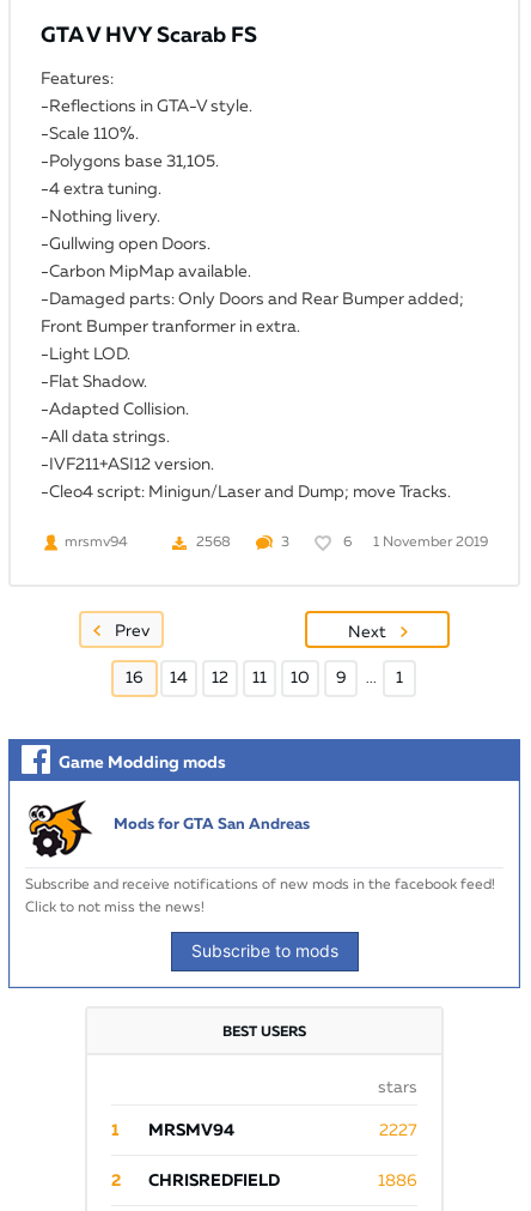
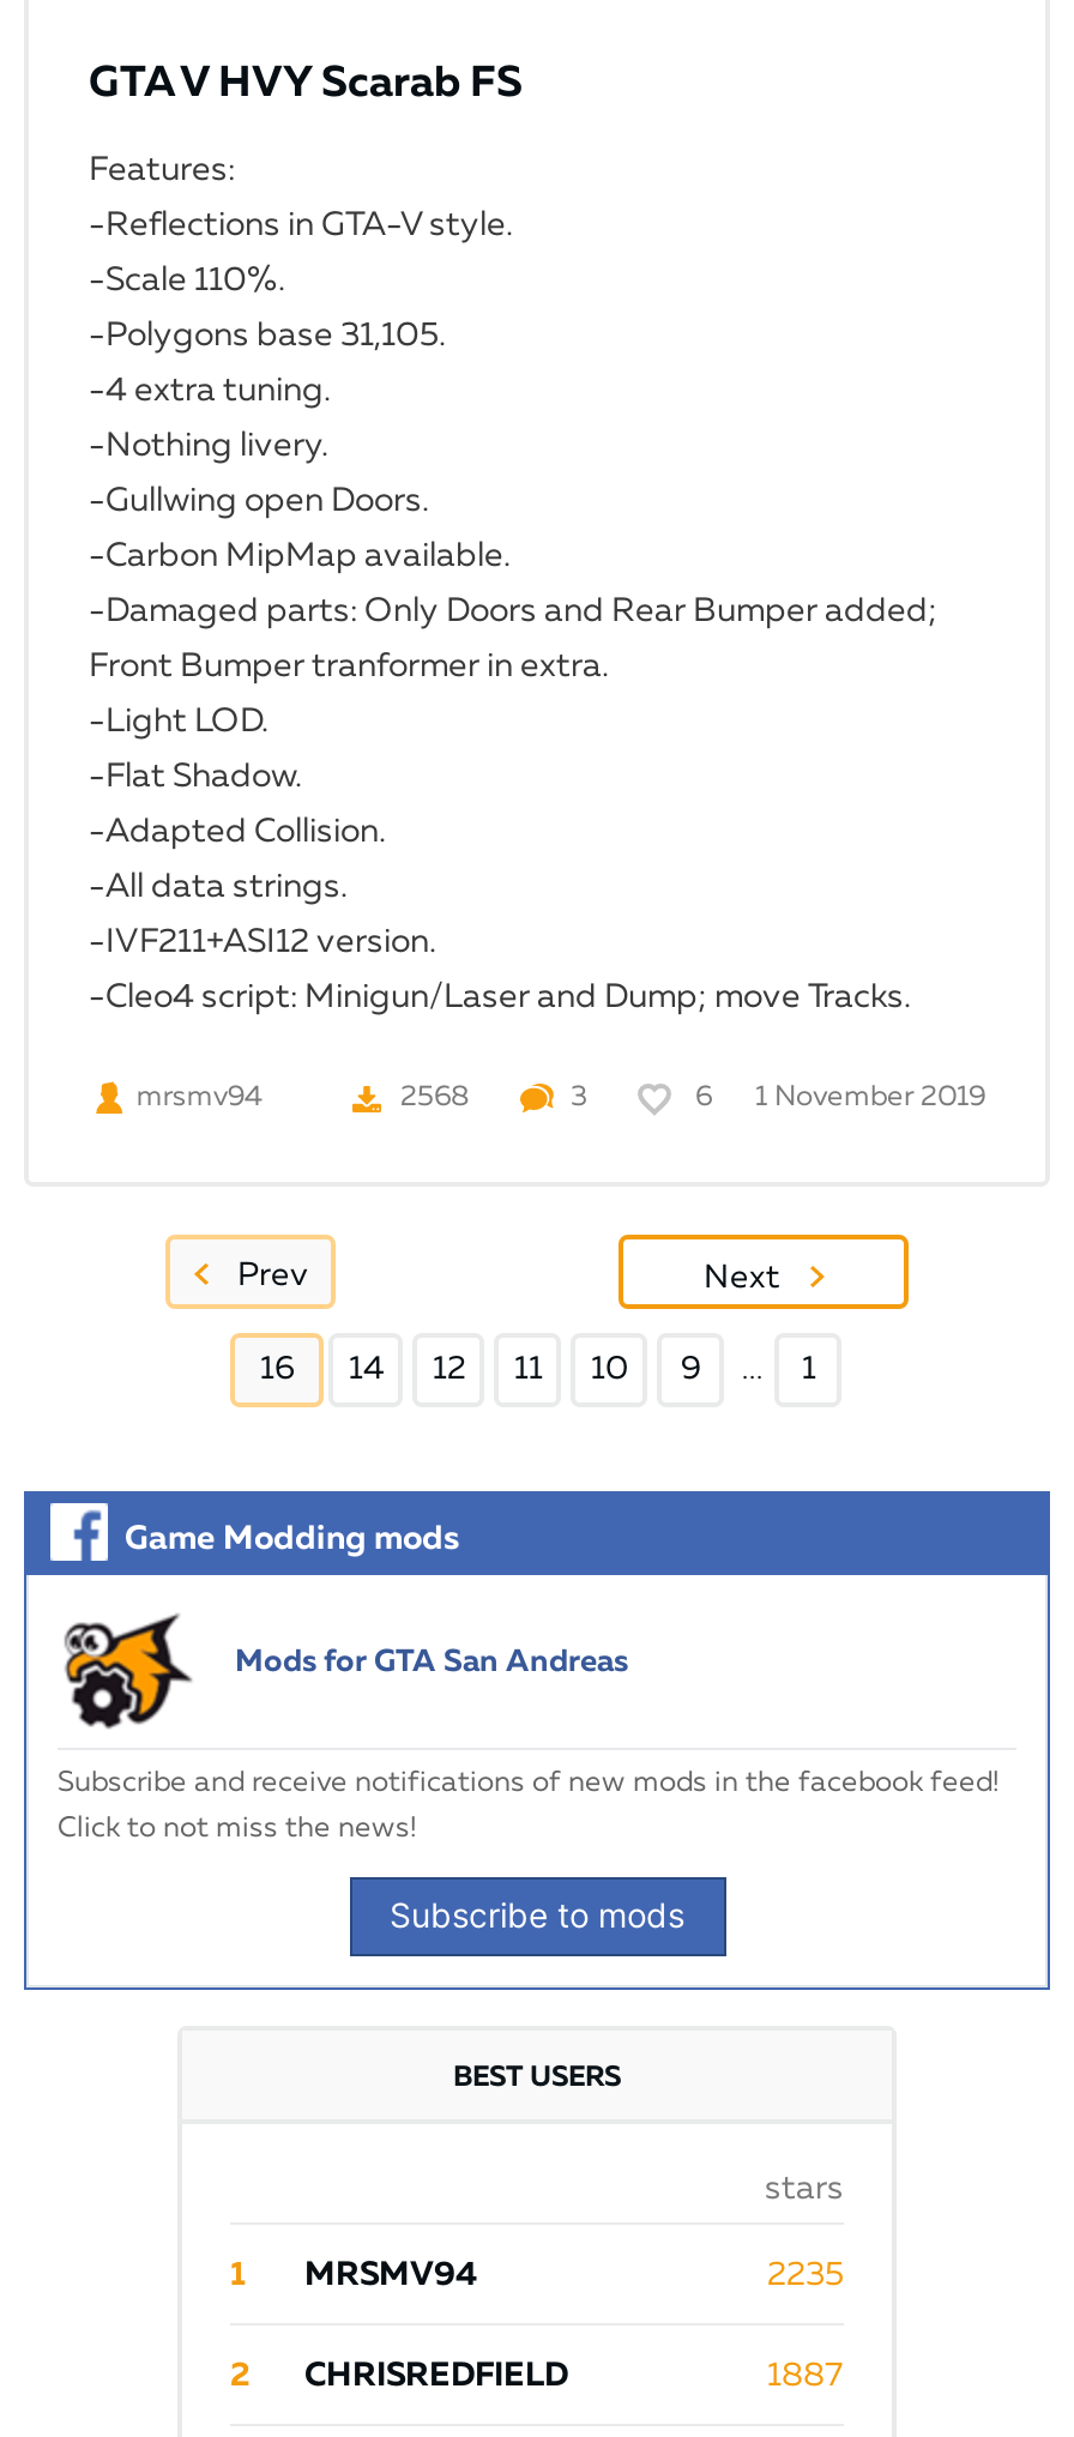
- 2227
+ 2235

- 1886
+ 1887
